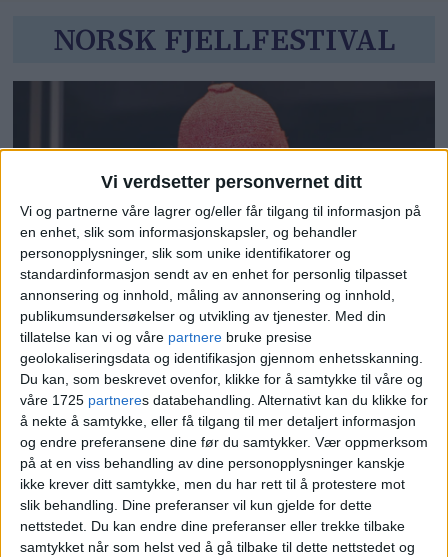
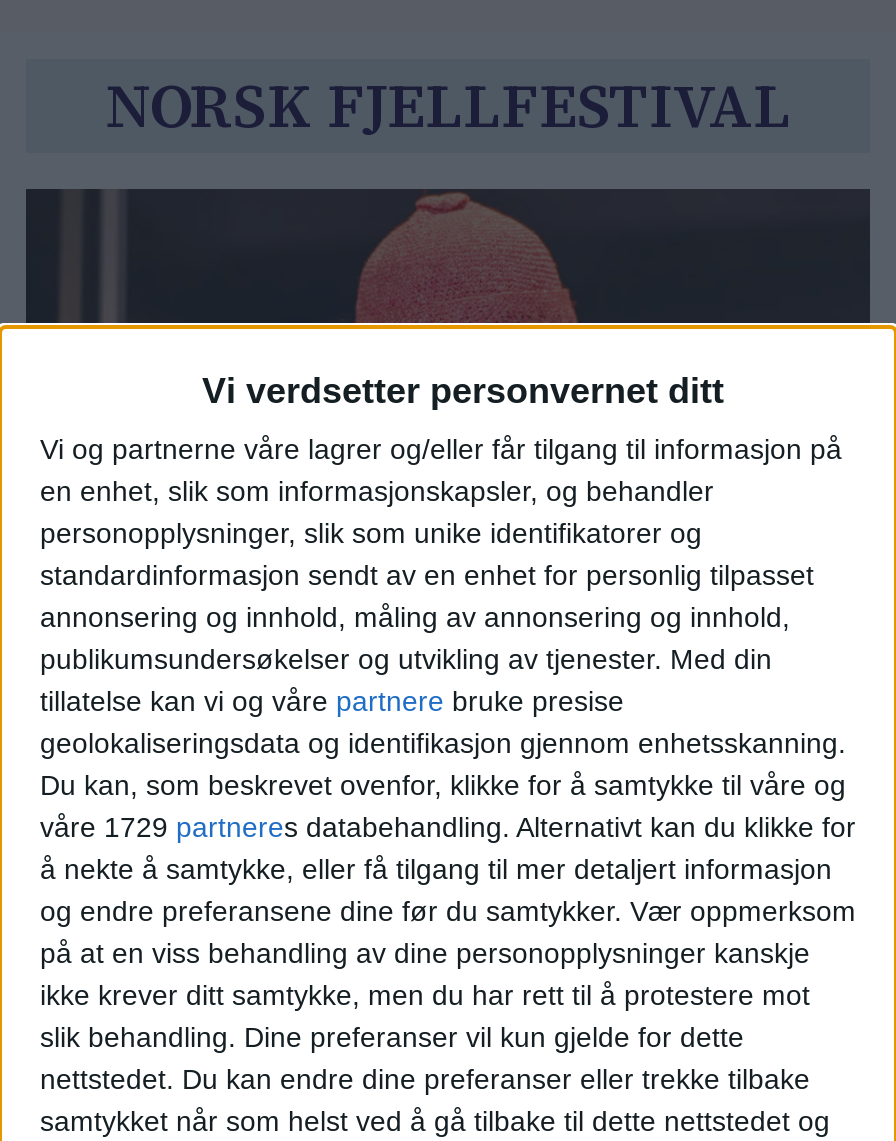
- våre 1725 partneres databehandling. Alternativt kan du klikke for
+ våre 1729 partneres databehandling. Alternativt kan du klikke for
